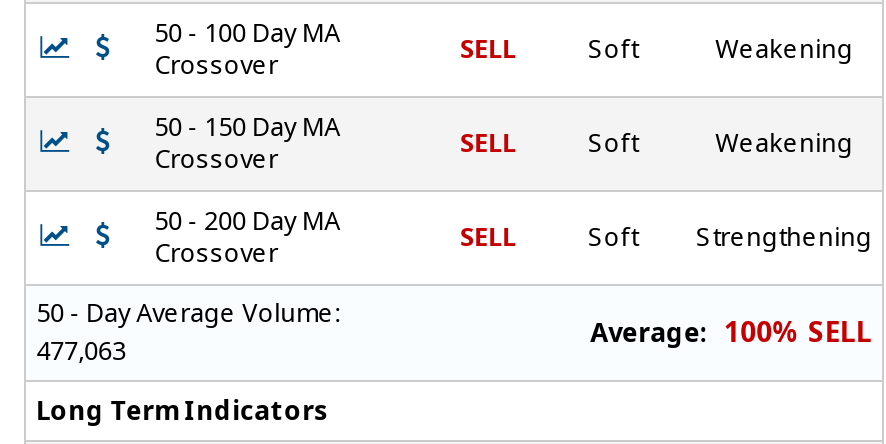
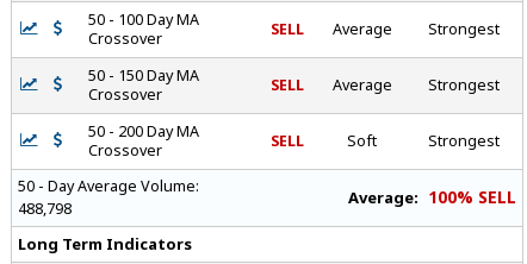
- Soft
- Weakening
+ Average
+ Strongest

- Soft
- Weakening
+ Average
+ Strongest

- Strengthening
+ Strongest

- 477,063
+ 488,798
